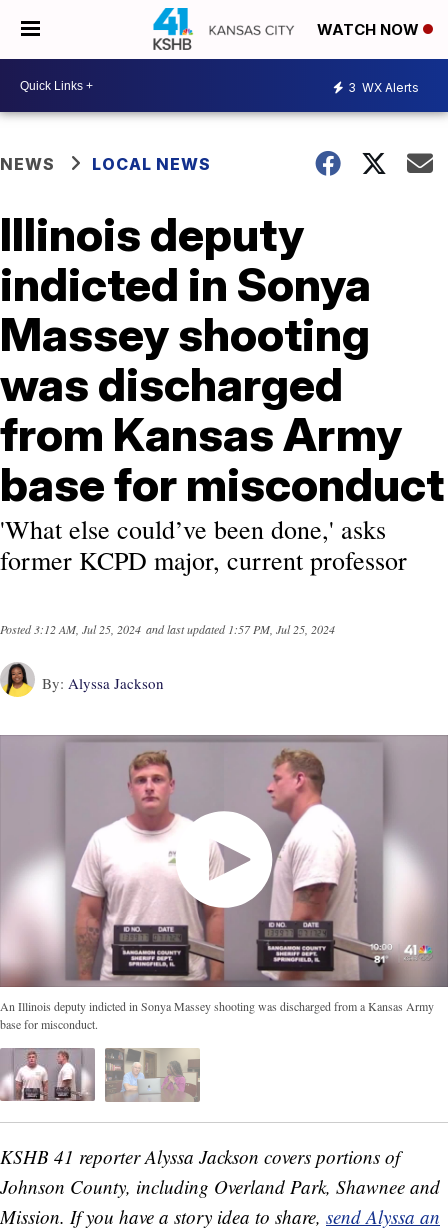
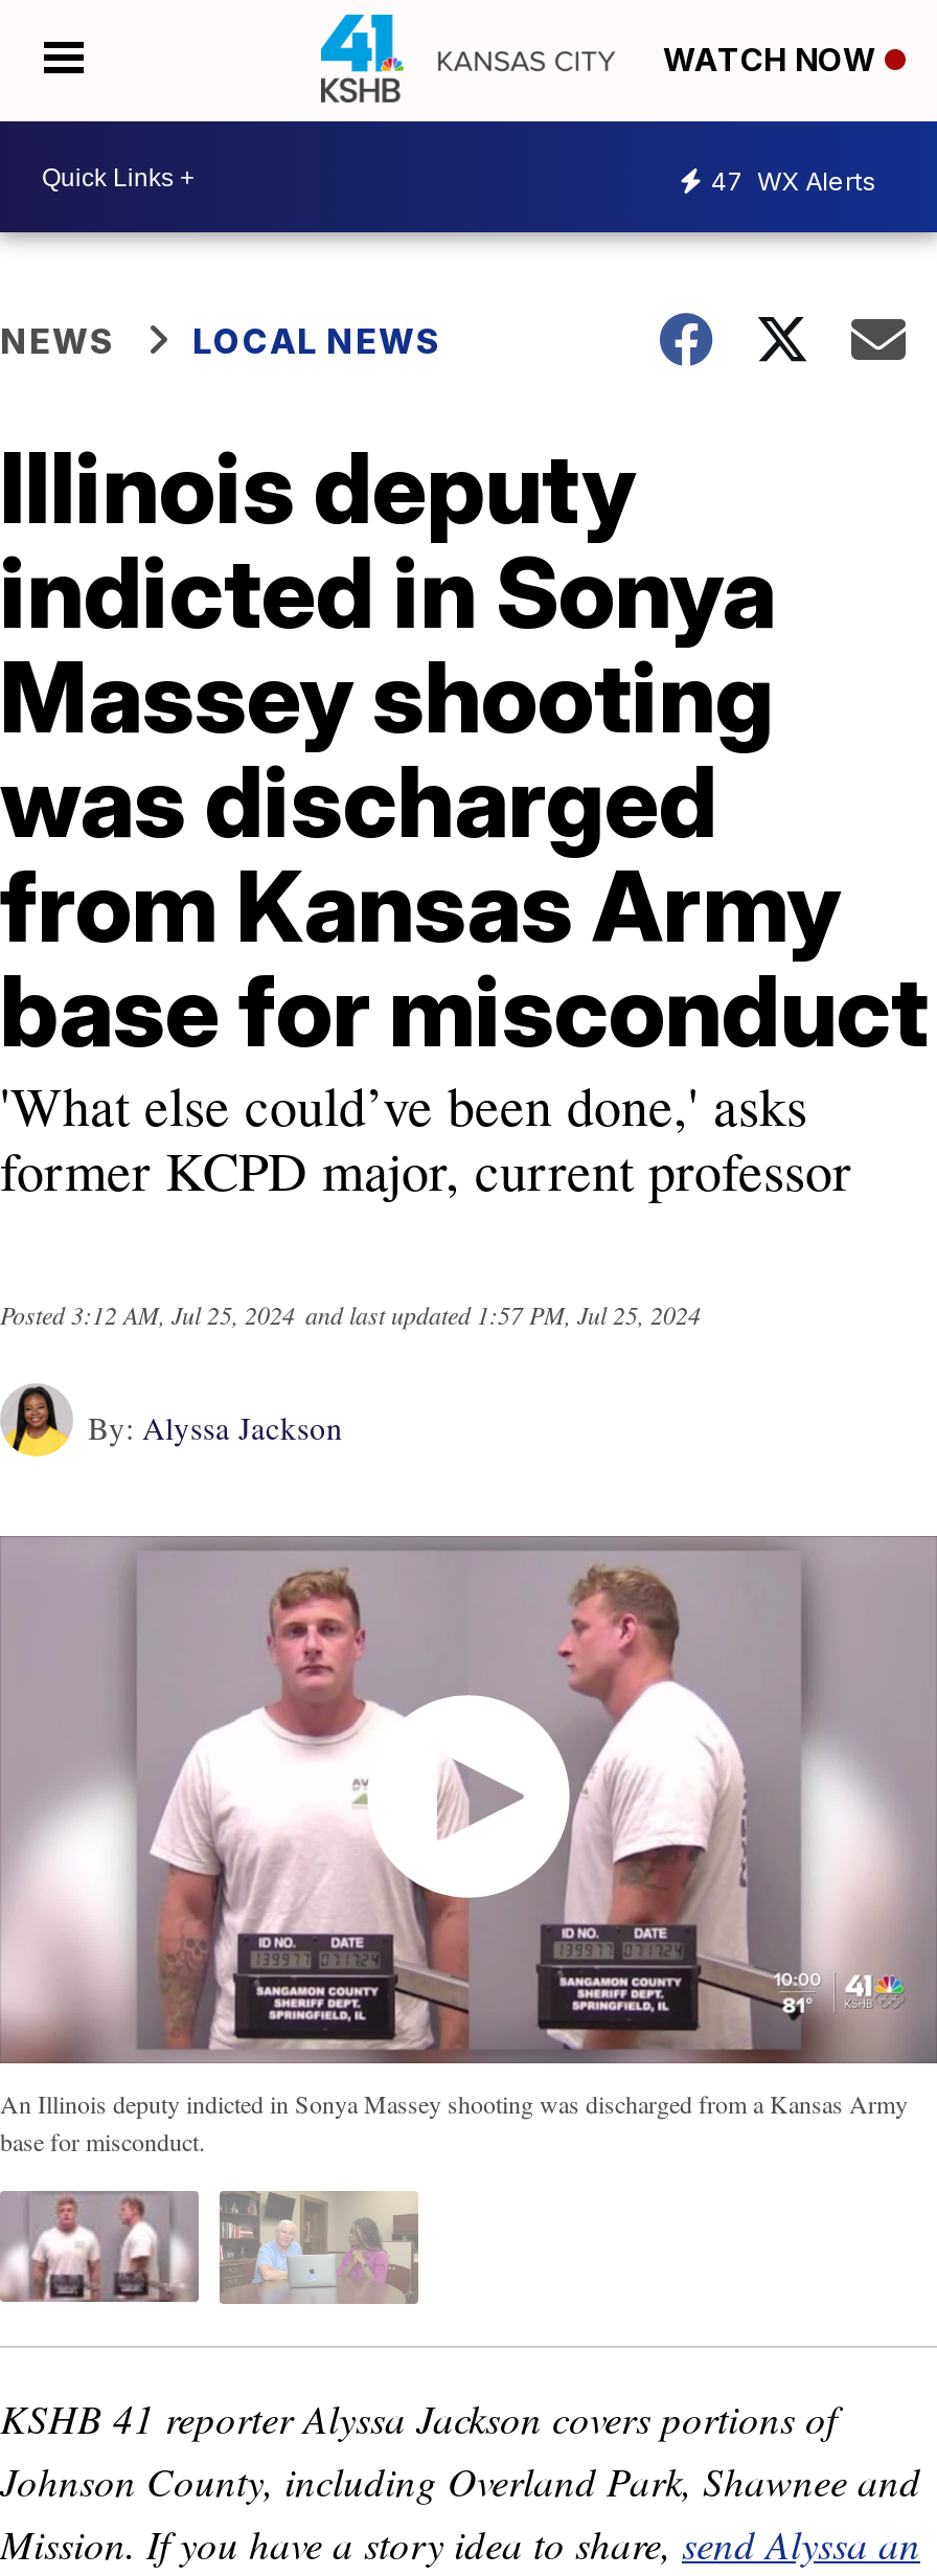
- 3 WX Alerts
+ 47 WX Alerts
